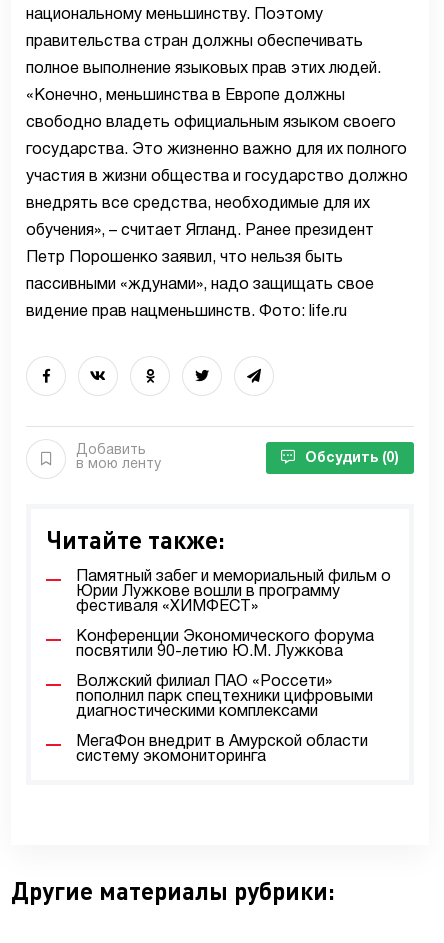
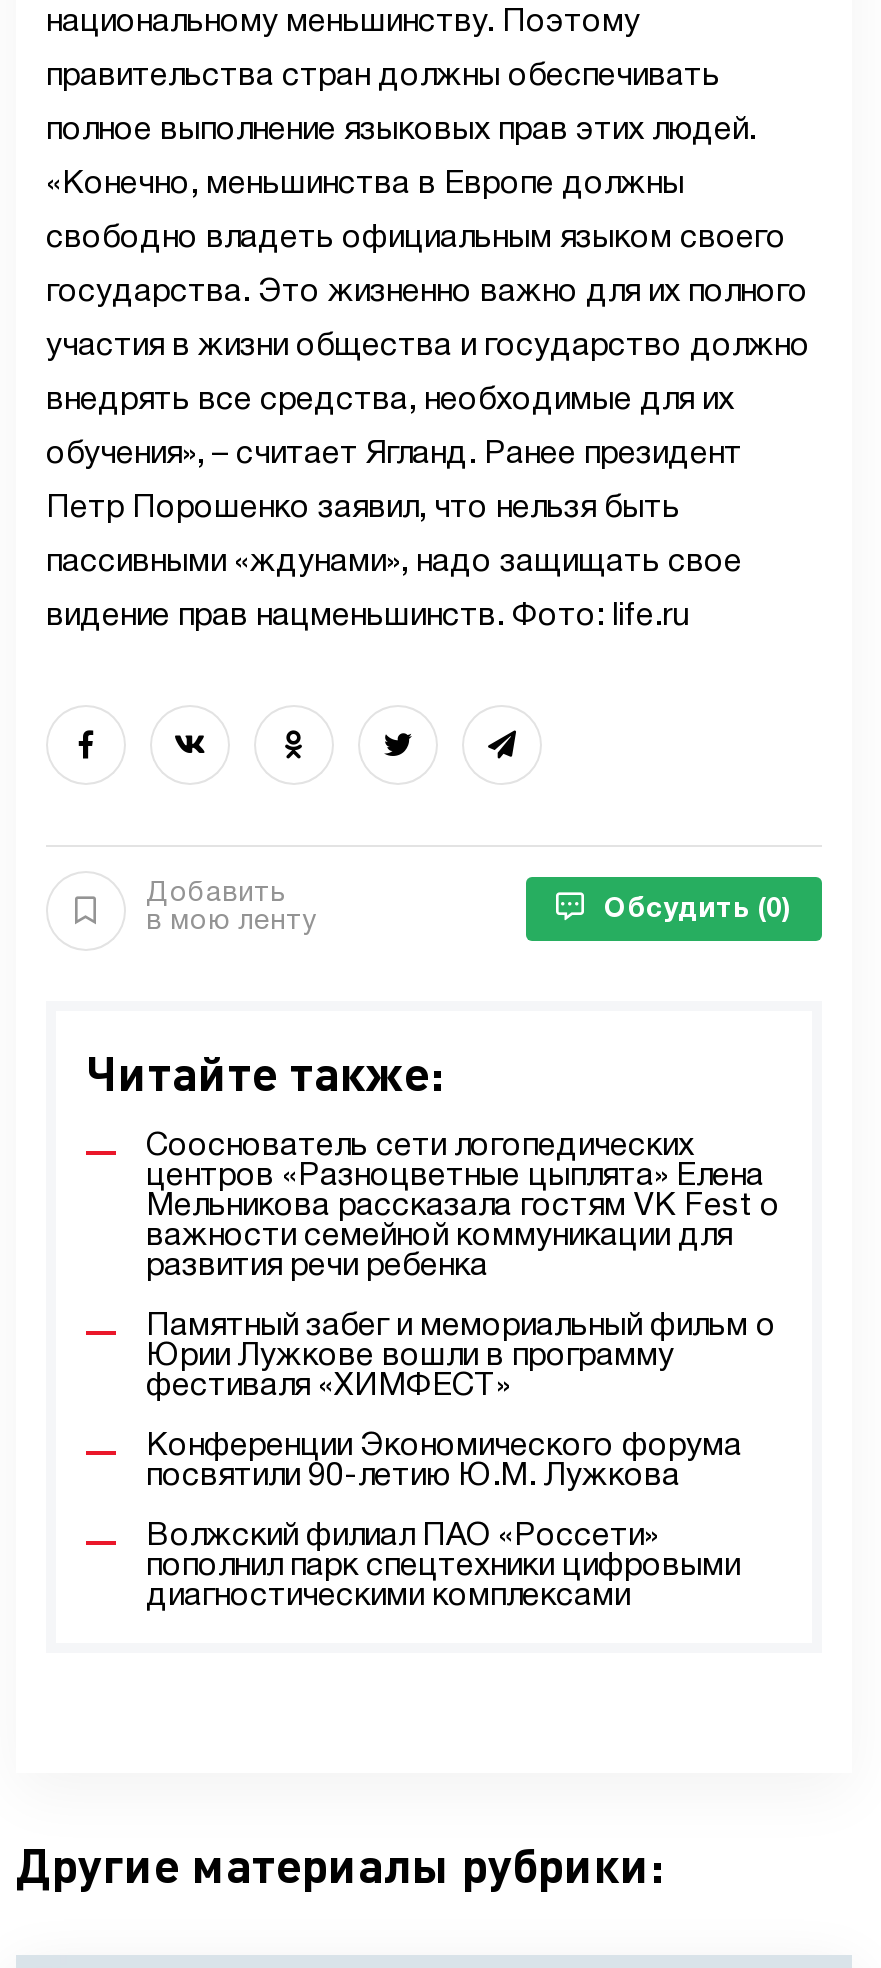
+ Сооснователь сети логопедических
+ центров «Разноцветные цыплята» Елена
+ Мельникова рассказала гостям VK Fest о
+ важности семейной коммуникации для
+ развития речи ребенка

moved down: Памятный забег и мемориальный фильм о | Юрии Лужкове вошли в программу | фестиваля «ХИМФЕСТ» | Конференции Экономического форума | посвятили 90-летию Ю.М. Лужкова | Волжский филиал ПАО «Россети» | пополнил парк спецтехники цифровыми | диагностическими комплексами

- МегаФон внедрит в Амурской области
- систему экомониторинга
